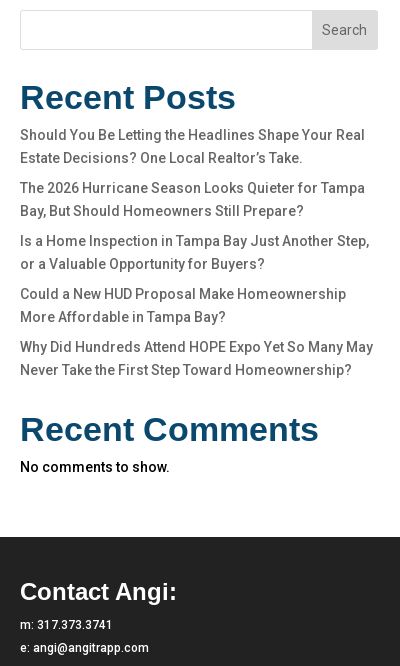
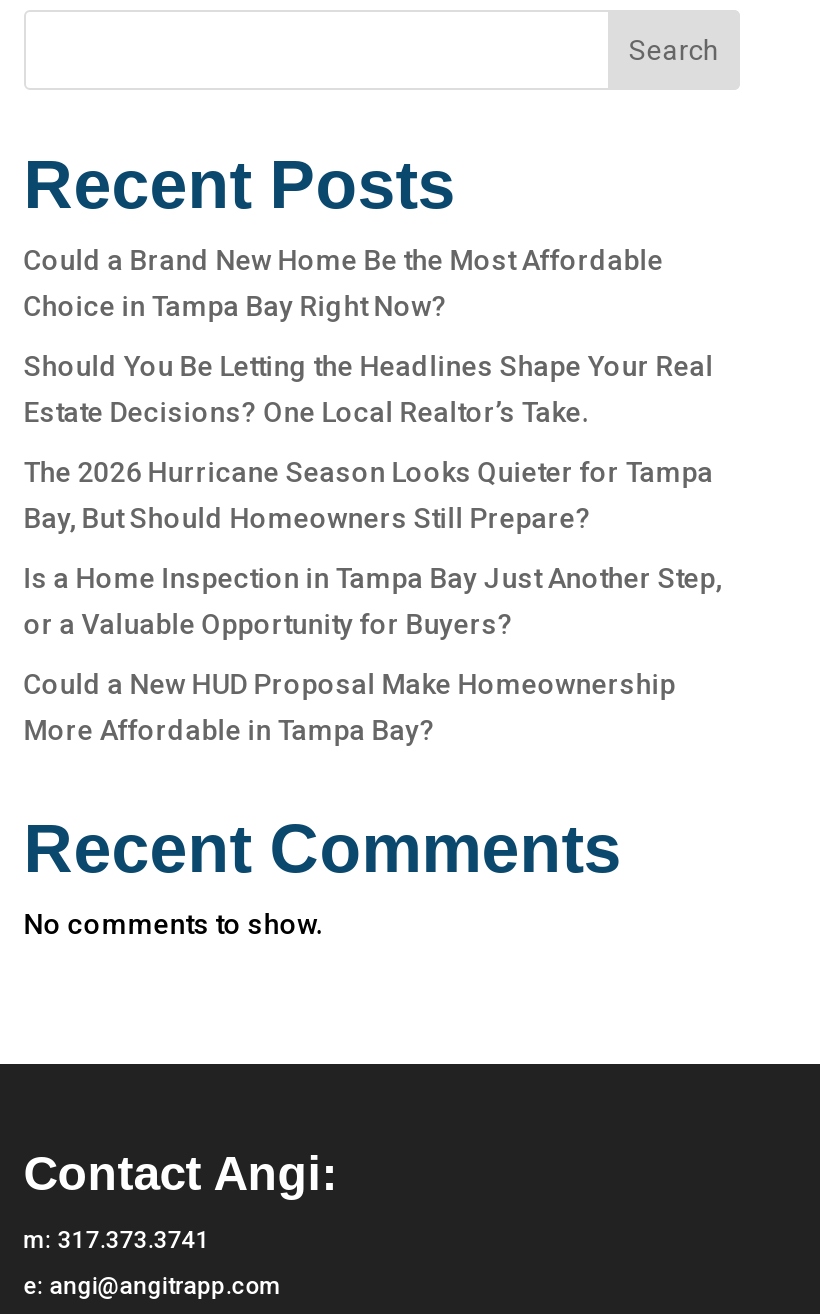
+ Could a Brand New Home Be the Most Affordable
+ Choice in Tampa Bay Right Now?

moved down: Should You Be Letting the Headlines Shape Your Real | Estate Decisions? One Local Realtor’s Take. | The 2026 Hurricane Season Looks Quieter for Tampa | Bay, But Should Homeowners Still Prepare? | Is a Home Inspection in Tampa Bay Just Another Step, | or a Valuable Opportunity for Buyers? | Could a New HUD Proposal Make Homeownership | More Affordable in Tampa Bay?

- Why Did Hundreds Attend HOPE Expo Yet So Many May
- Never Take the First Step Toward Homeownership?
